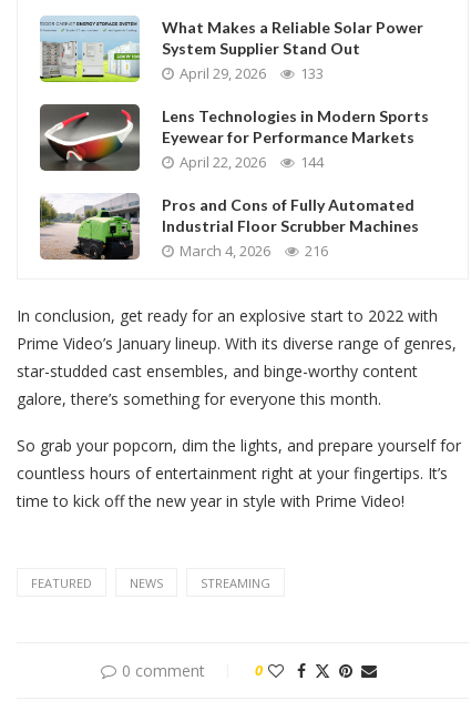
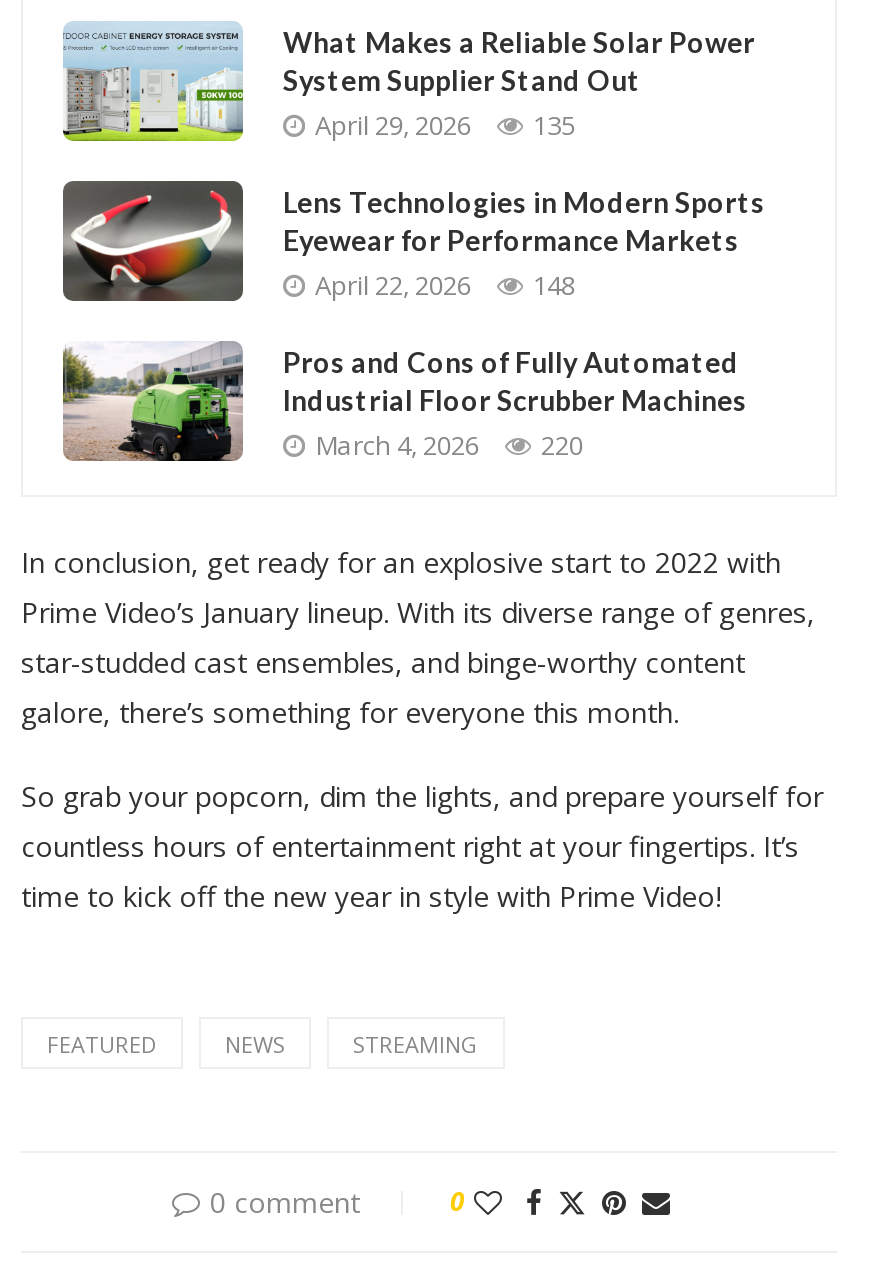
- April 29, 2026 133
+ April 29, 2026 135

- April 22, 2026 144
+ April 22, 2026 148

- March 4, 2026 216
+ March 4, 2026 220
